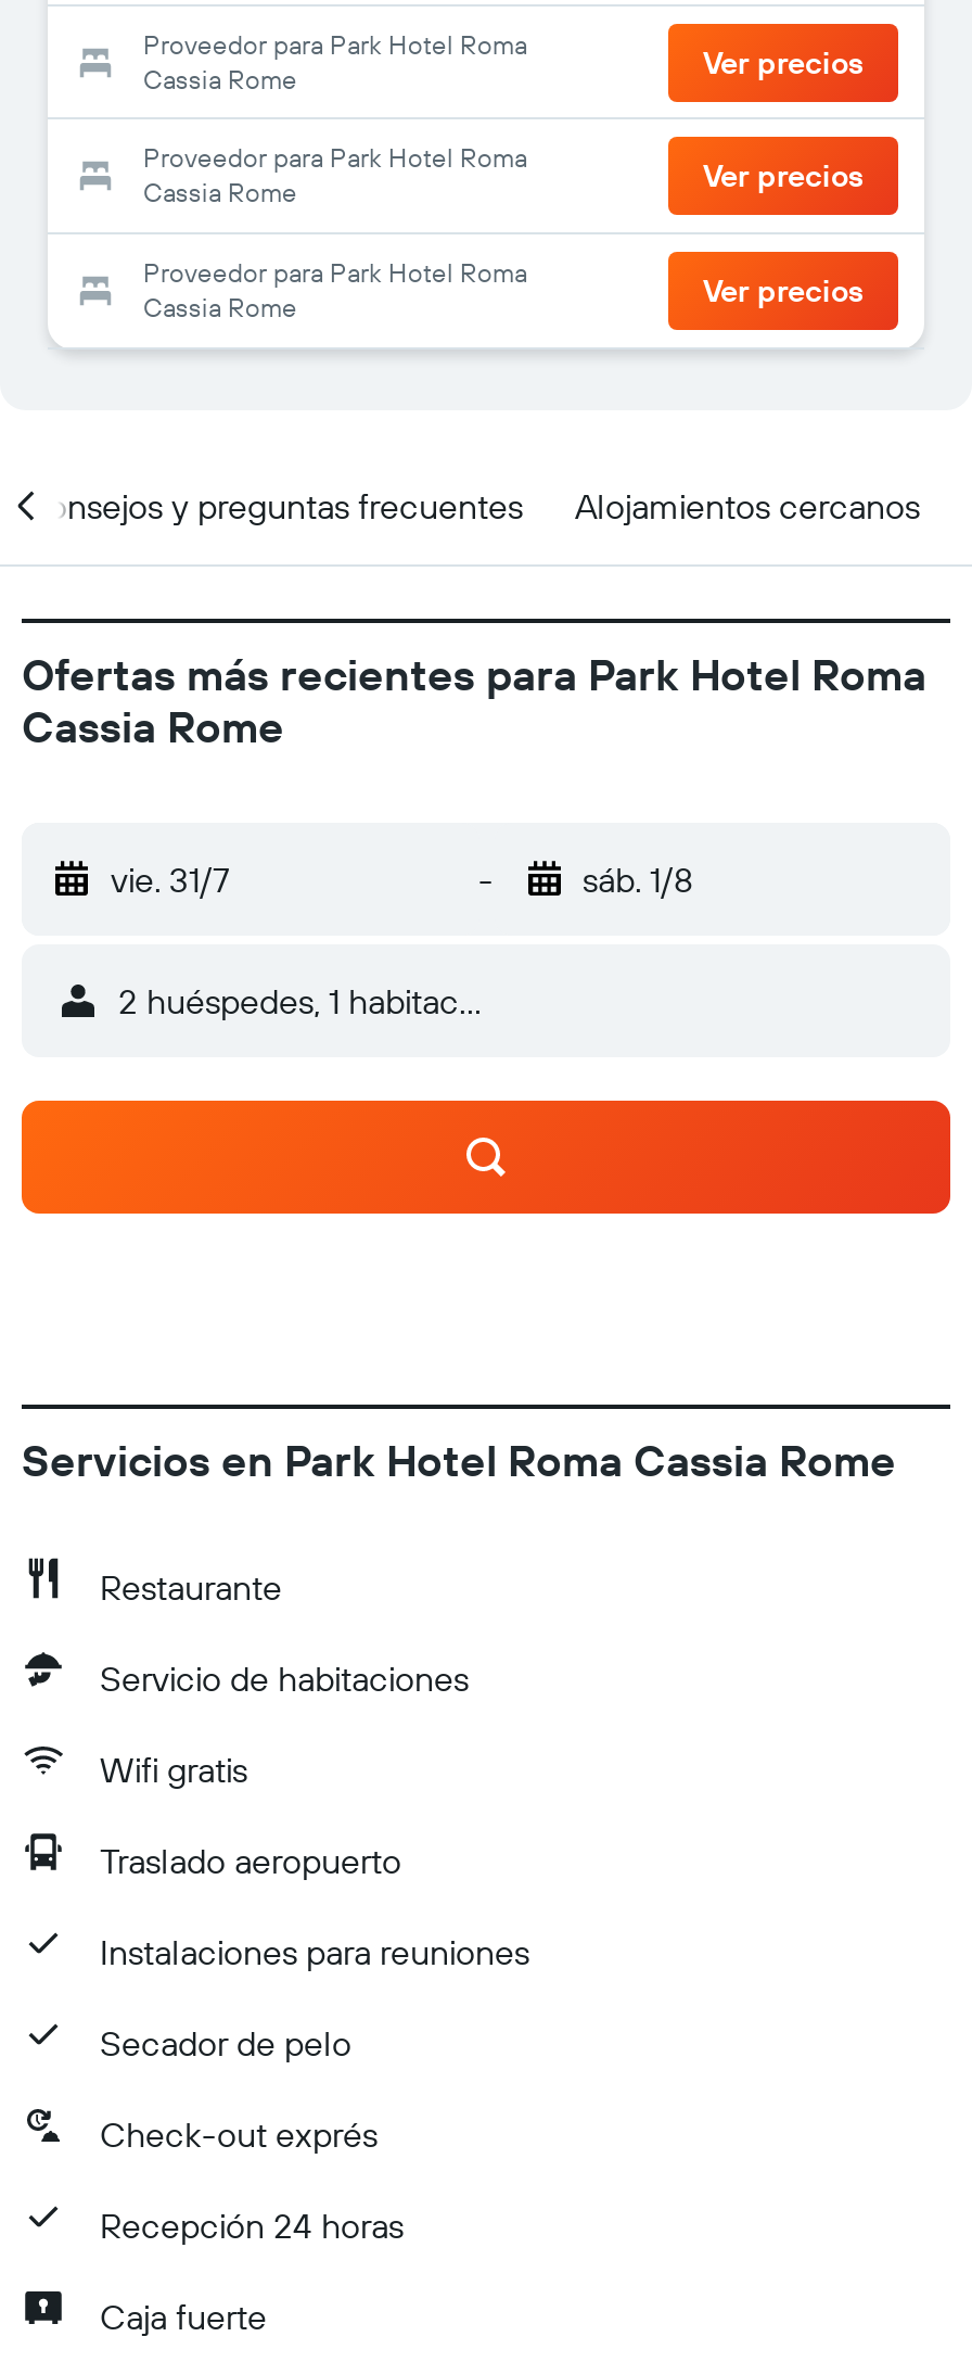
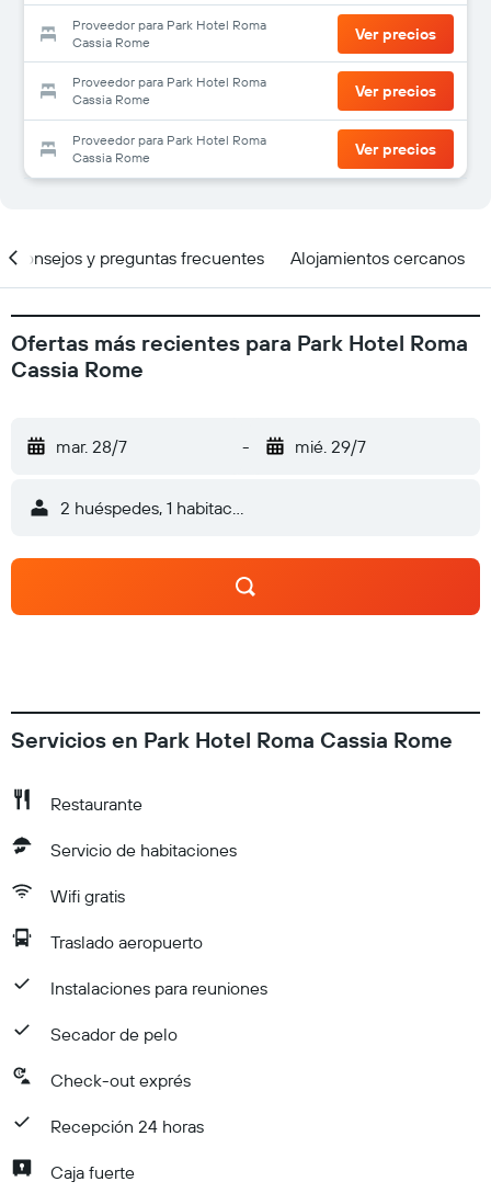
- vie. 31/7
+ mar. 28/7

- sáb. 1/8
+ mié. 29/7
